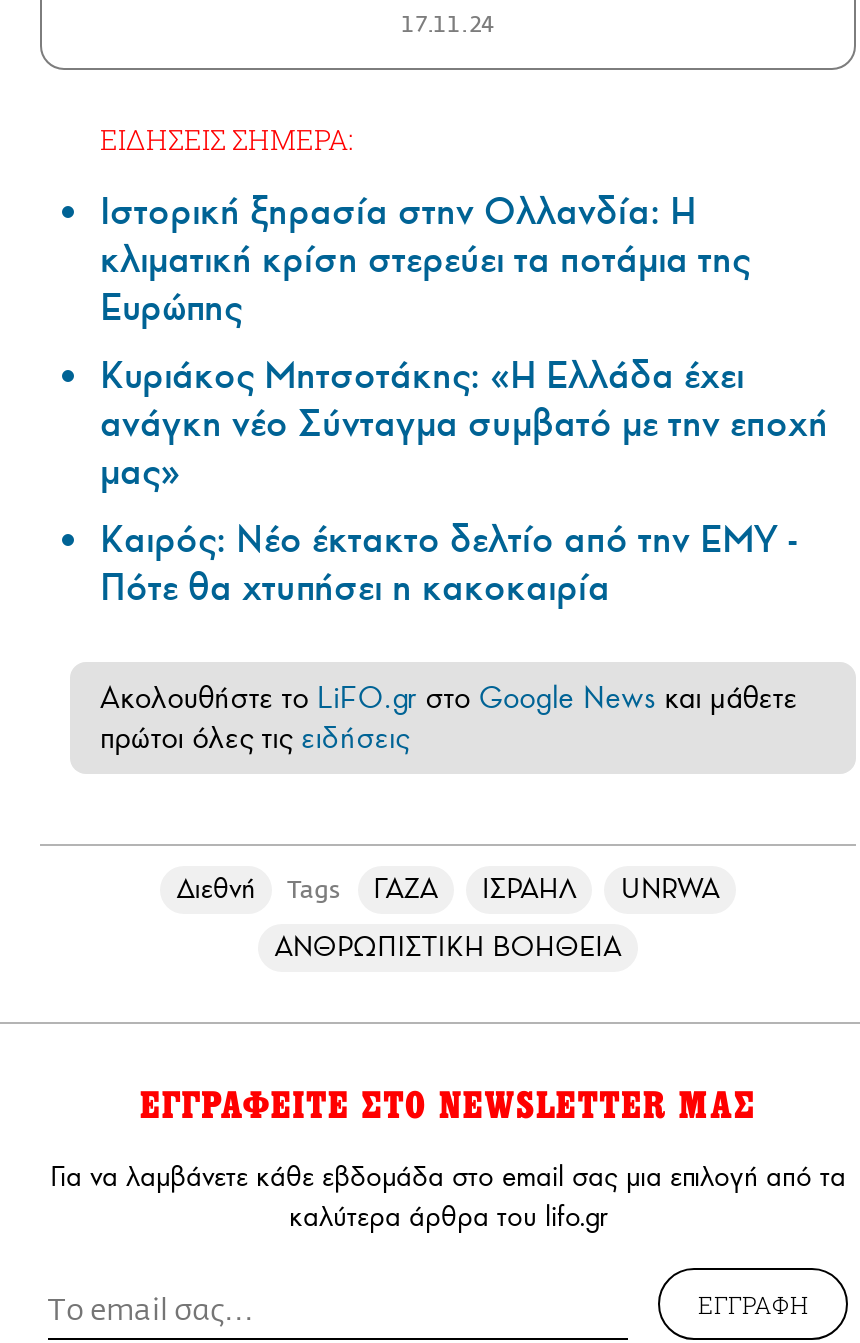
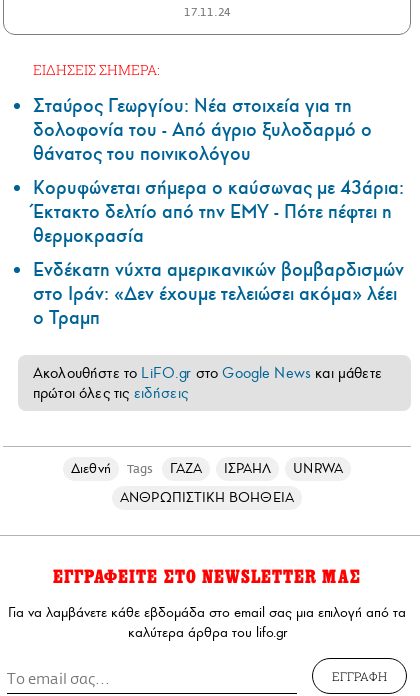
- Ιστορική ξηρασία στην Ολλανδία: Η
- κλιματική κρίση στερεύει τα ποτάμια της
- Ευρώπης
- Κυριάκος Μητσοτάκης: «Η Ελλάδα έχει
- ανάγκη νέο Σύνταγμα συμβατό με την εποχή
- μας»
- Καιρός: Νέο έκτακτο δελτίο από την ΕΜΥ -
- Πότε θα χτυπήσει η κακοκαιρία
+ Σταύρος Γεωργίου: Νέα στοιχεία για τη
+ δολοφονία του - Από άγριο ξυλοδαρμό ο
+ θάνατος του ποινικολόγου
+ Κορυφώνεται σήμερα ο καύσωνας με 43άρια:
+ Έκτακτο δελτίο από την ΕΜΥ - Πότε πέφτει η
+ θερμοκρασία
+ Ενδέκατη νύχτα αμερικανικών βομβαρδισμών
+ στο Ιράν: «Δεν έχουμε τελειώσει ακόμα» λέει
+ ο Τραμπ
